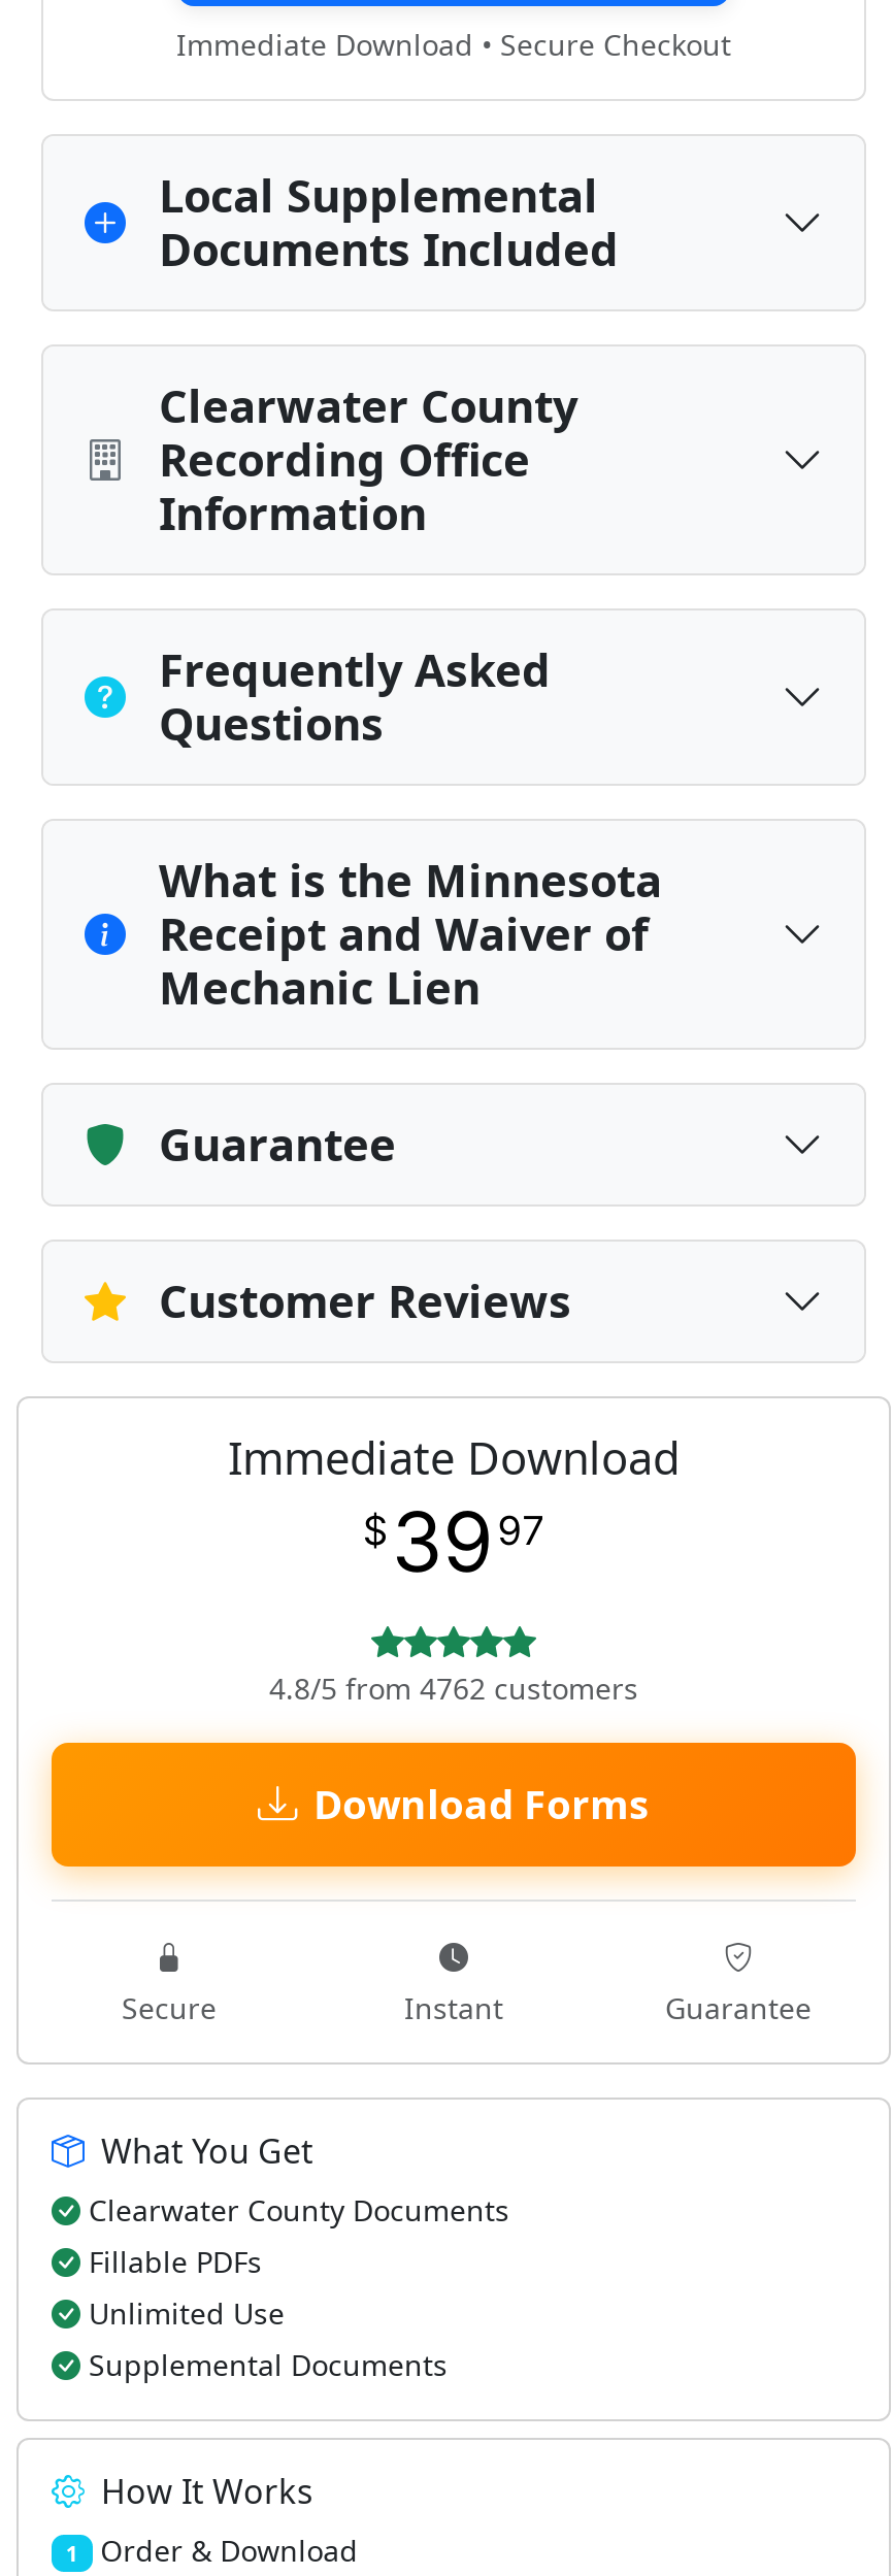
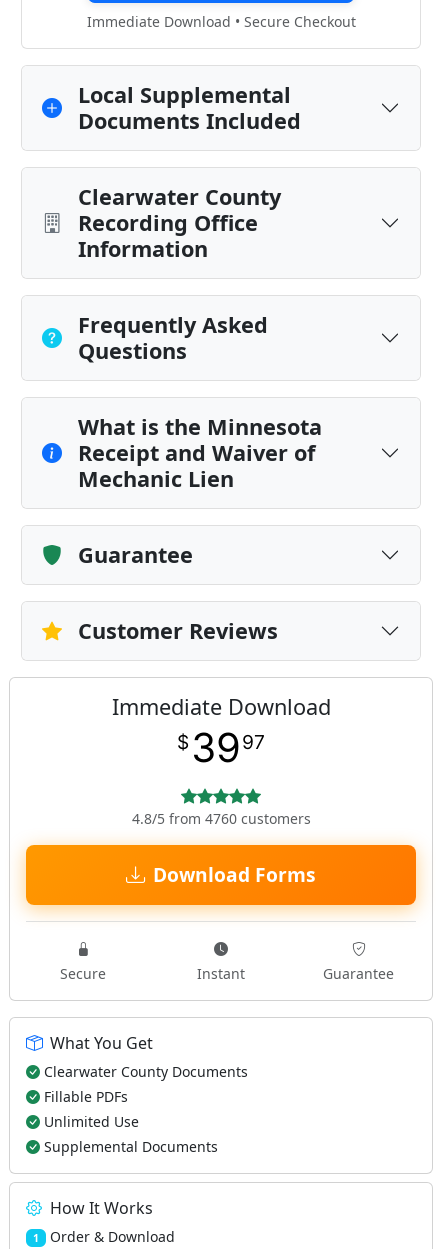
- 4.8/5 from 4762 customers
+ 4.8/5 from 4760 customers
